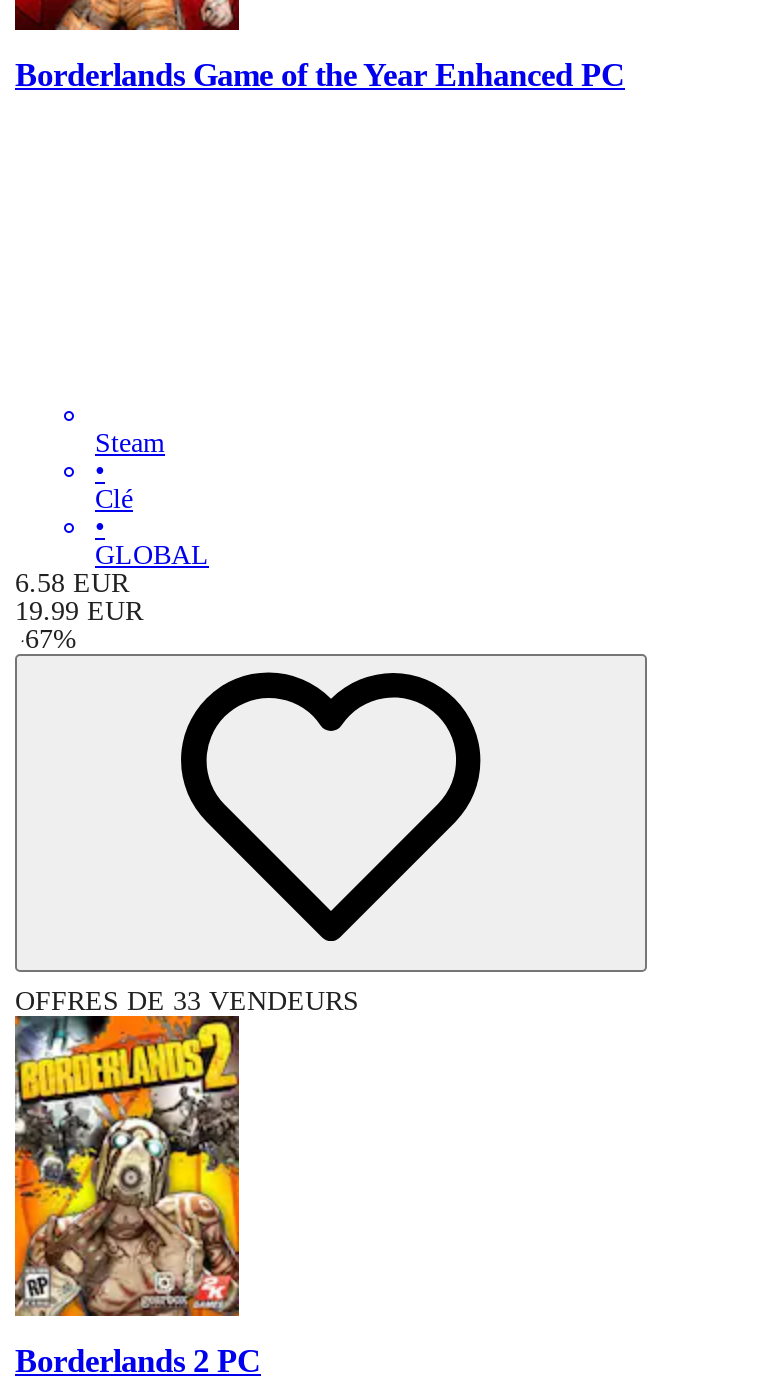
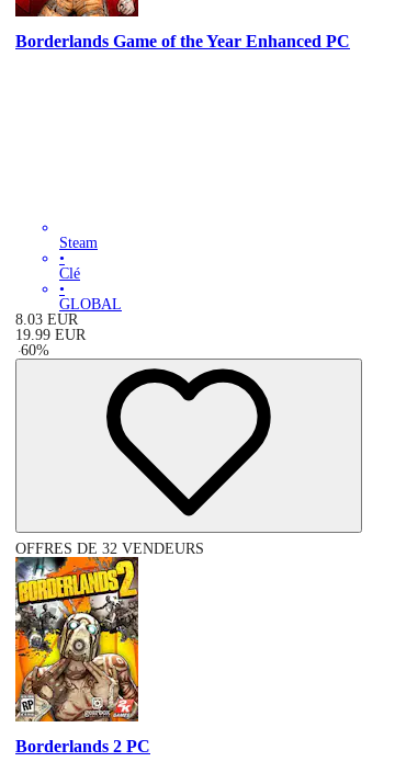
- 6.58 EUR
+ 8.03 EUR

- - 67%
+ - 60%

- OFFRES DE 33 VENDEURS
+ OFFRES DE 32 VENDEURS
